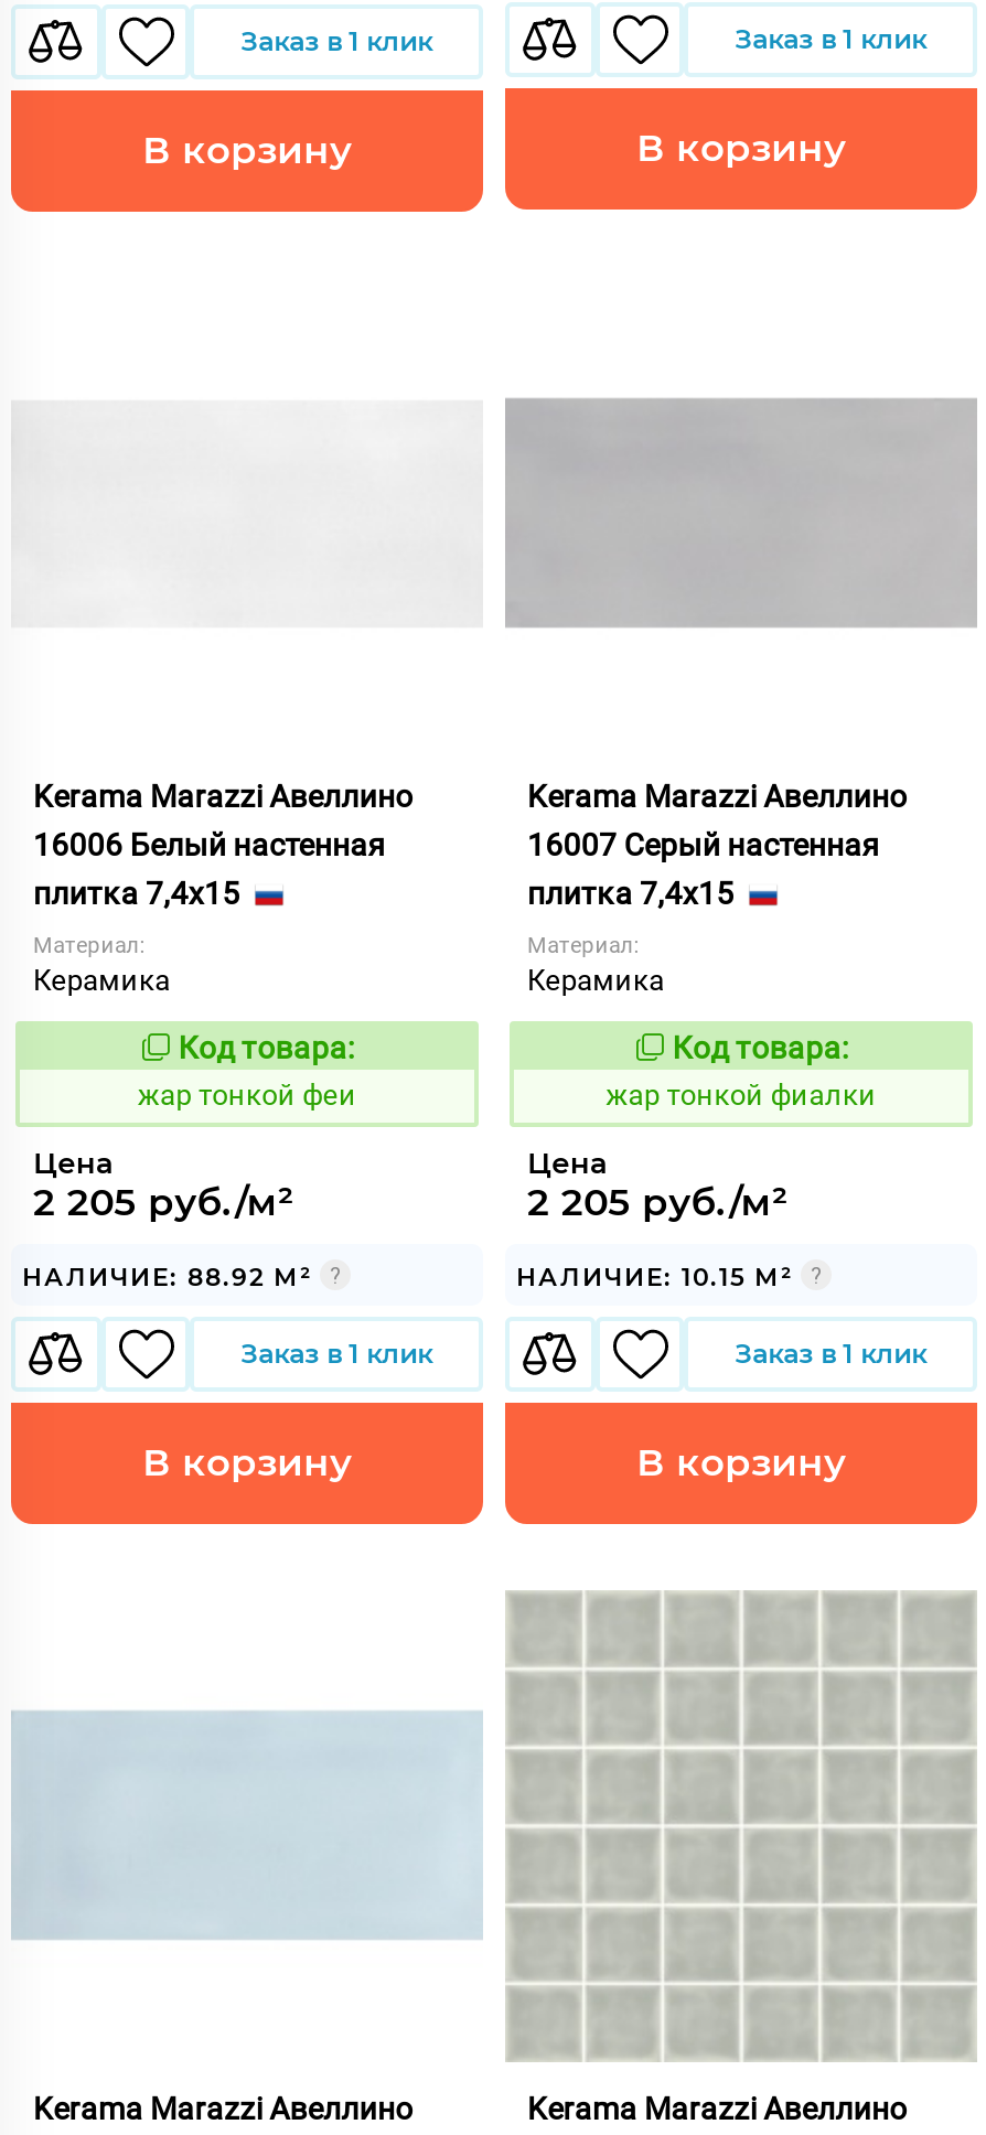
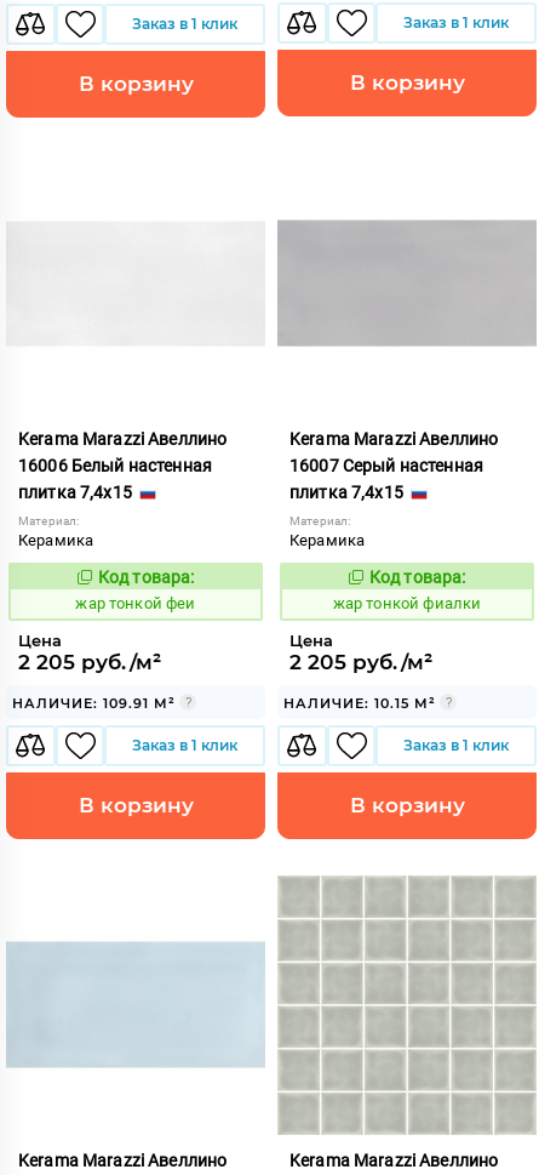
- НАЛИЧИЕ: 88.92 М²
+ НАЛИЧИЕ: 109.91 М²
